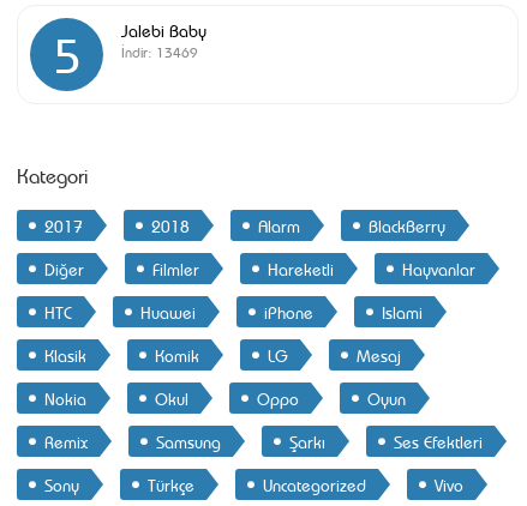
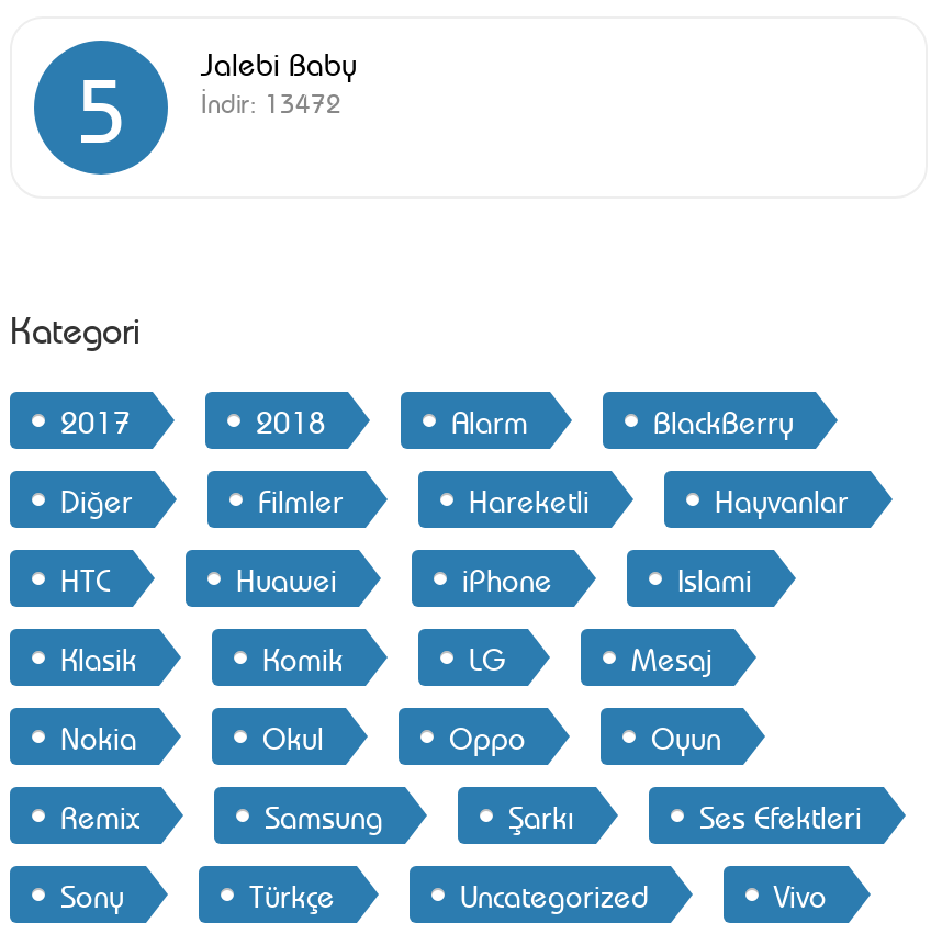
- İndir: 13469
+ İndir: 13472
